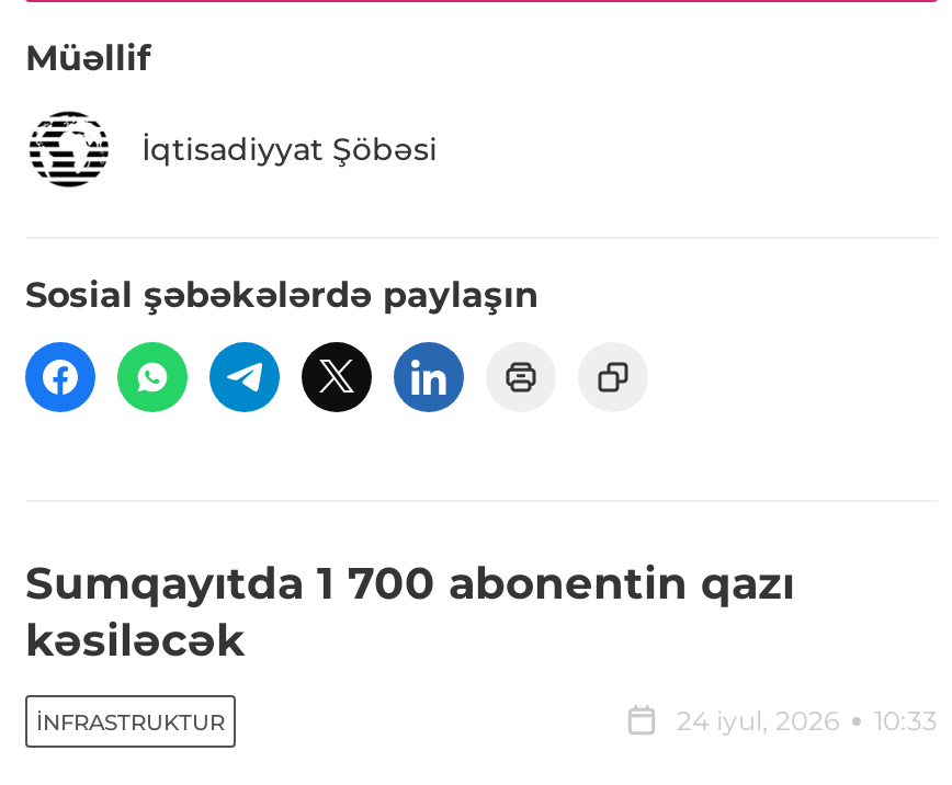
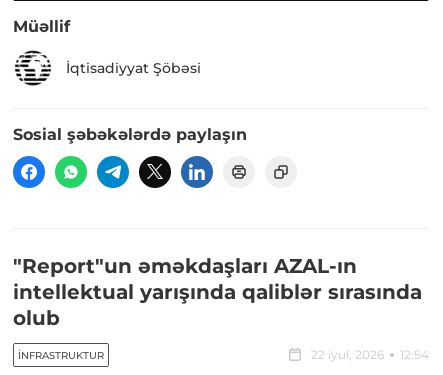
- Sumqayıtda 1 700 abonentin qazı
- kəsiləcək
+ "Report"un əməkdaşları AZAL-ın
+ intellektual yarışında qaliblər sırasında
+ olub

- 24 iyul, 2026
- 10:33
+ 22 iyul, 2026
+ 12:54
